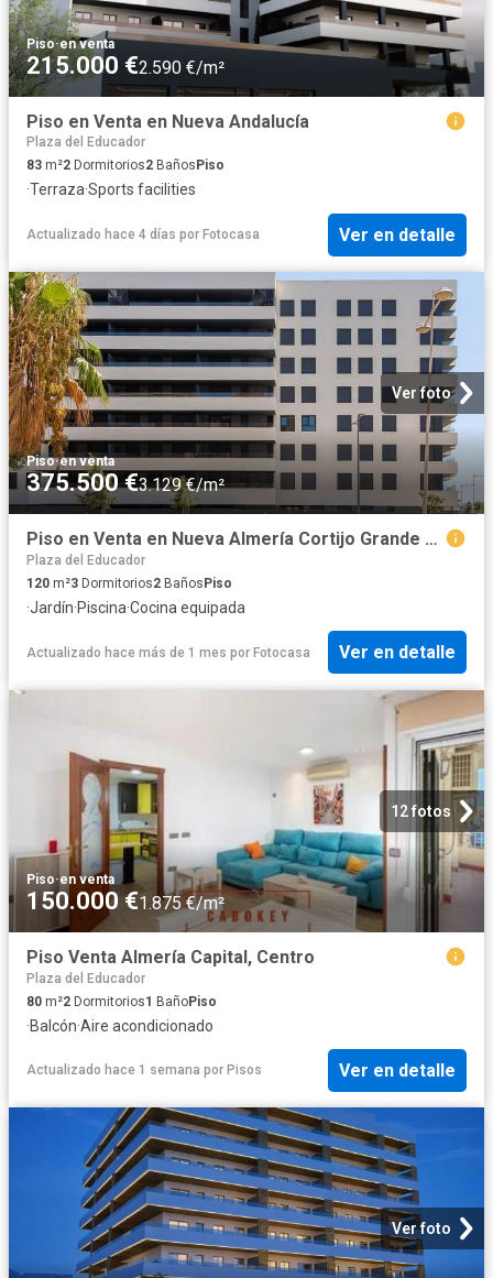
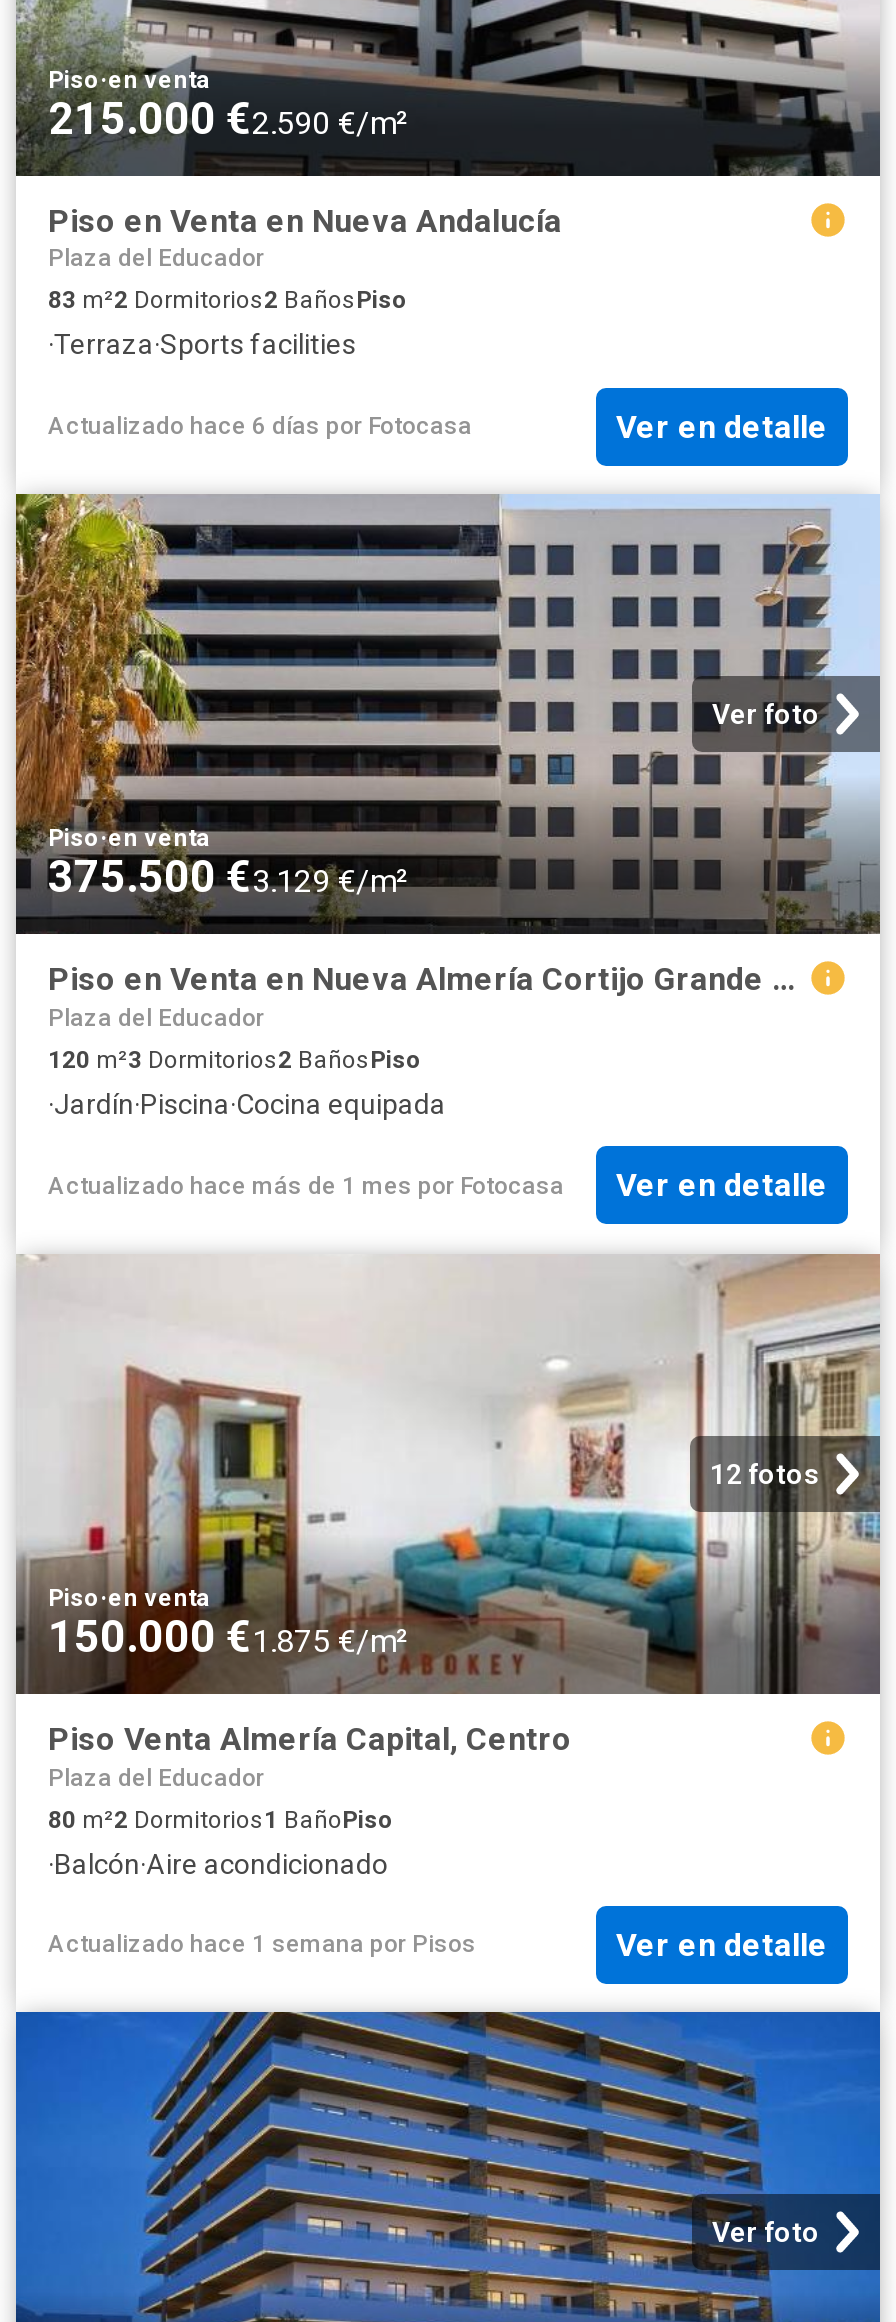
- Actualizado hace 4 días por Fotocasa
+ Actualizado hace 6 días por Fotocasa
